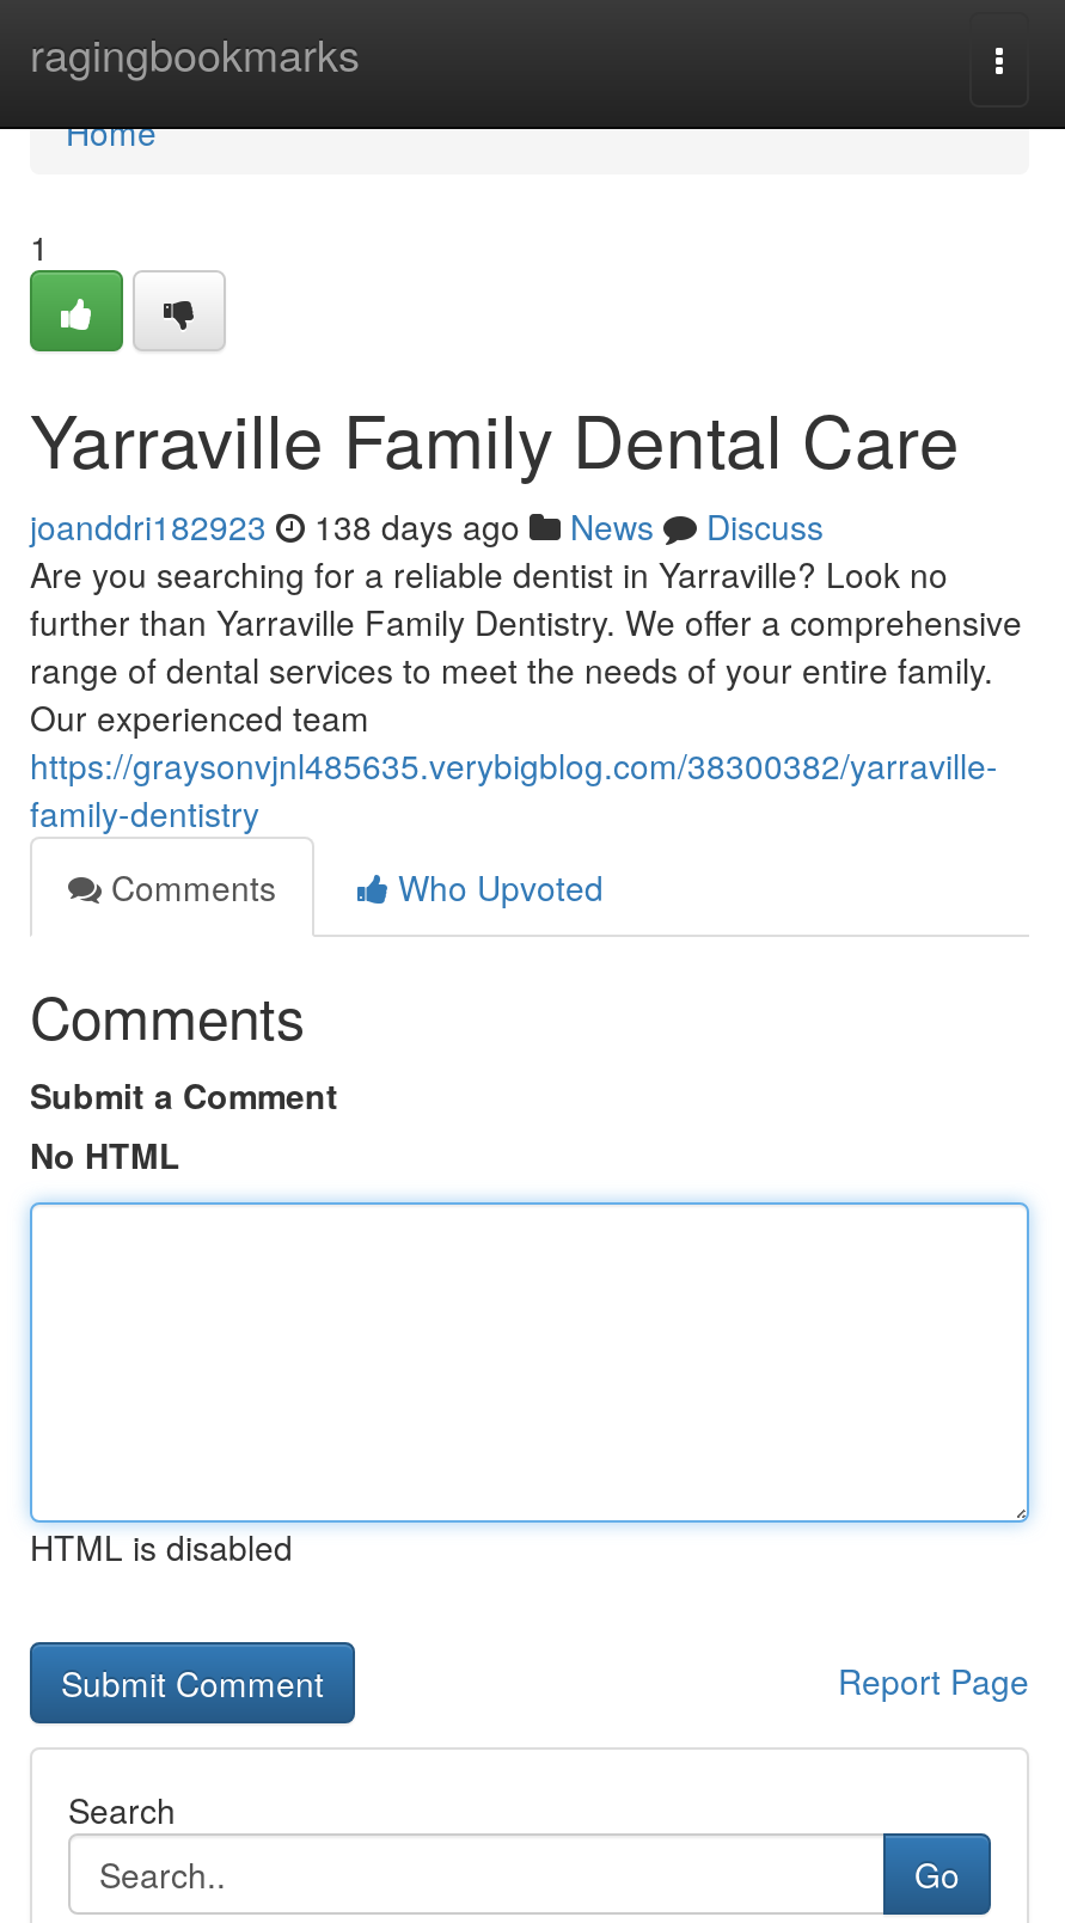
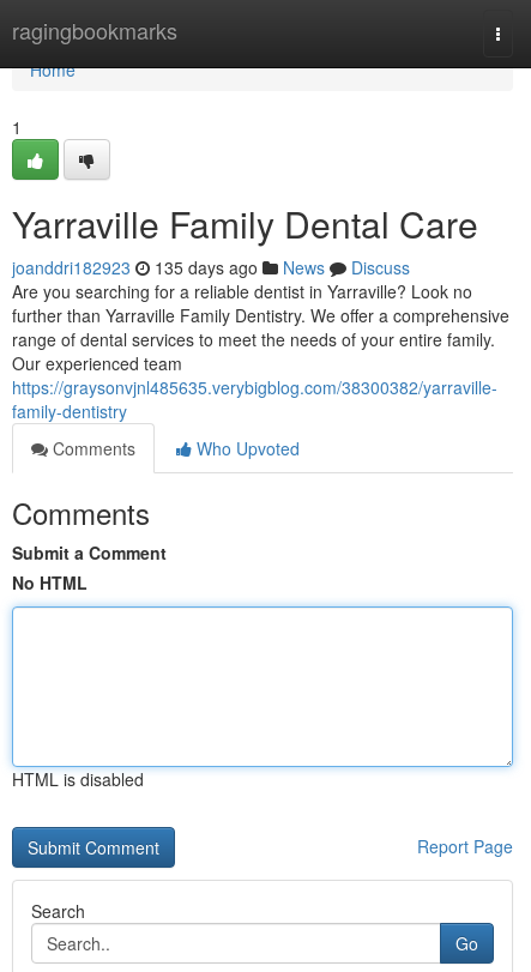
- joanddri182923 138 days ago News Discuss
+ joanddri182923 135 days ago News Discuss
